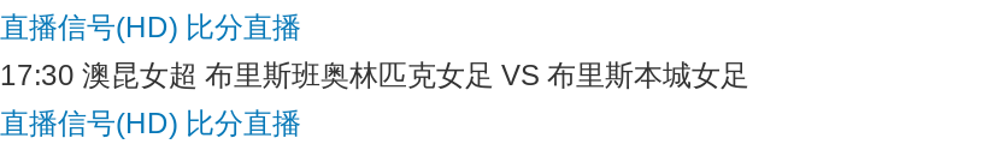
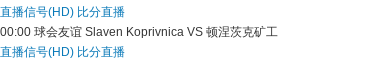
- 17:30 澳昆女超布里斯班奥林匹克女足 VS 布里斯本城女足
+ 00:00 球会友谊Slaven Koprivnica VS 顿涅茨克矿工
